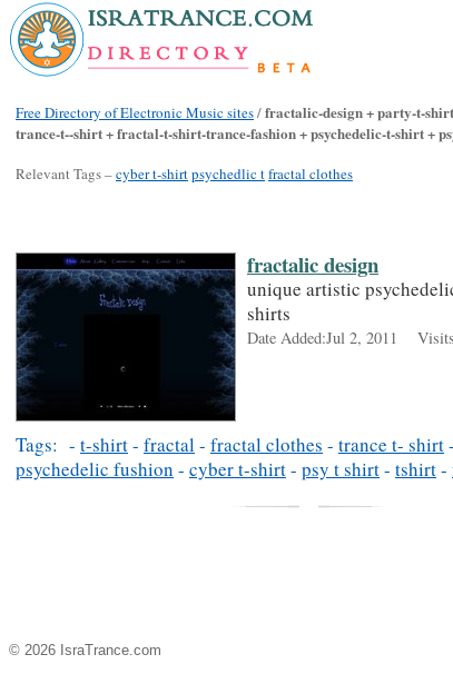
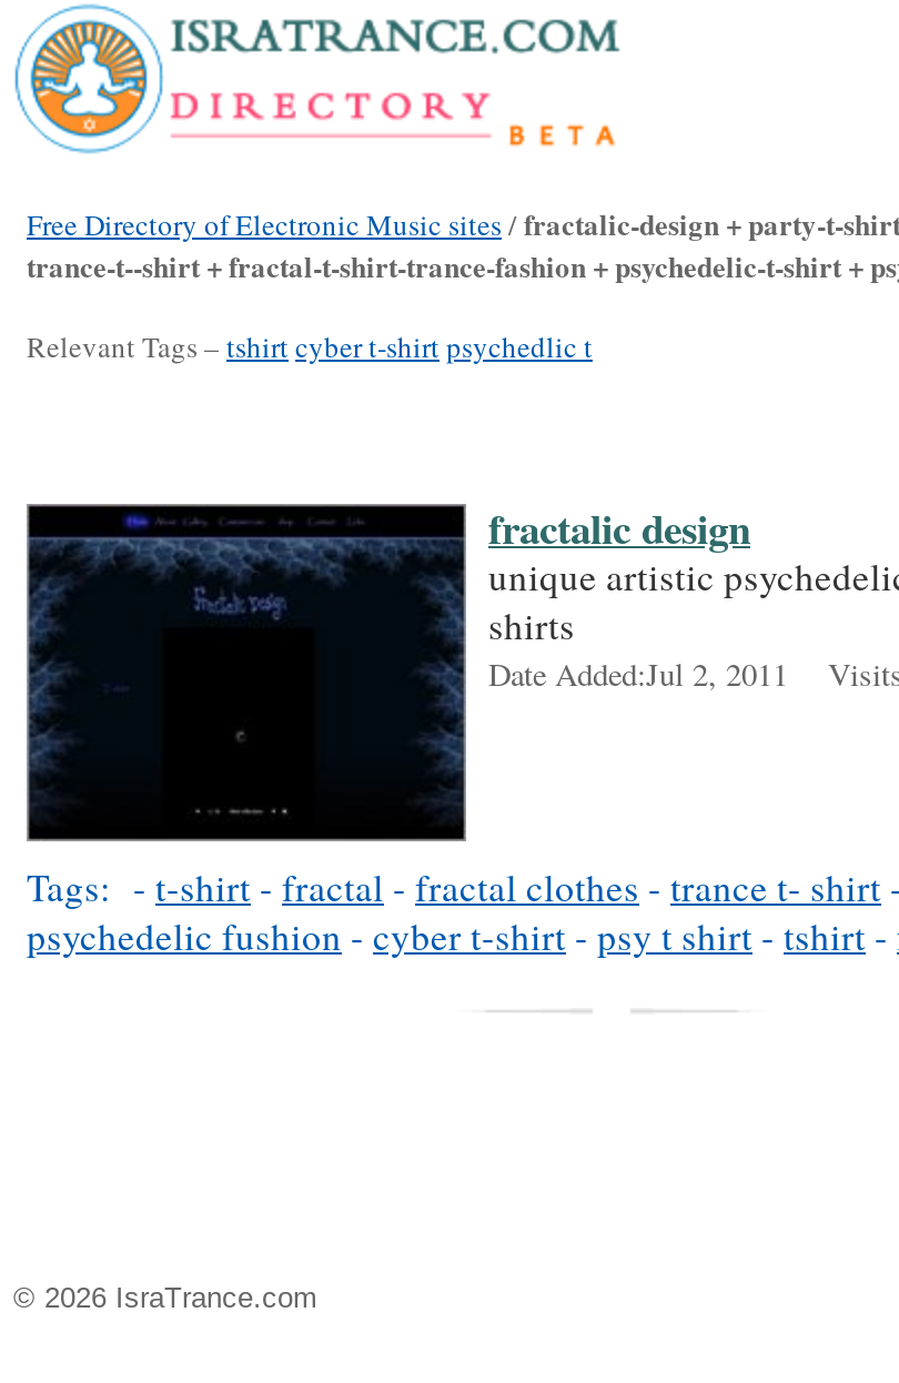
- Relevant Tags – cyber t-shirt psychedlic t fractal clothes
+ Relevant Tags – tshirt cyber t-shirt psychedlic t
